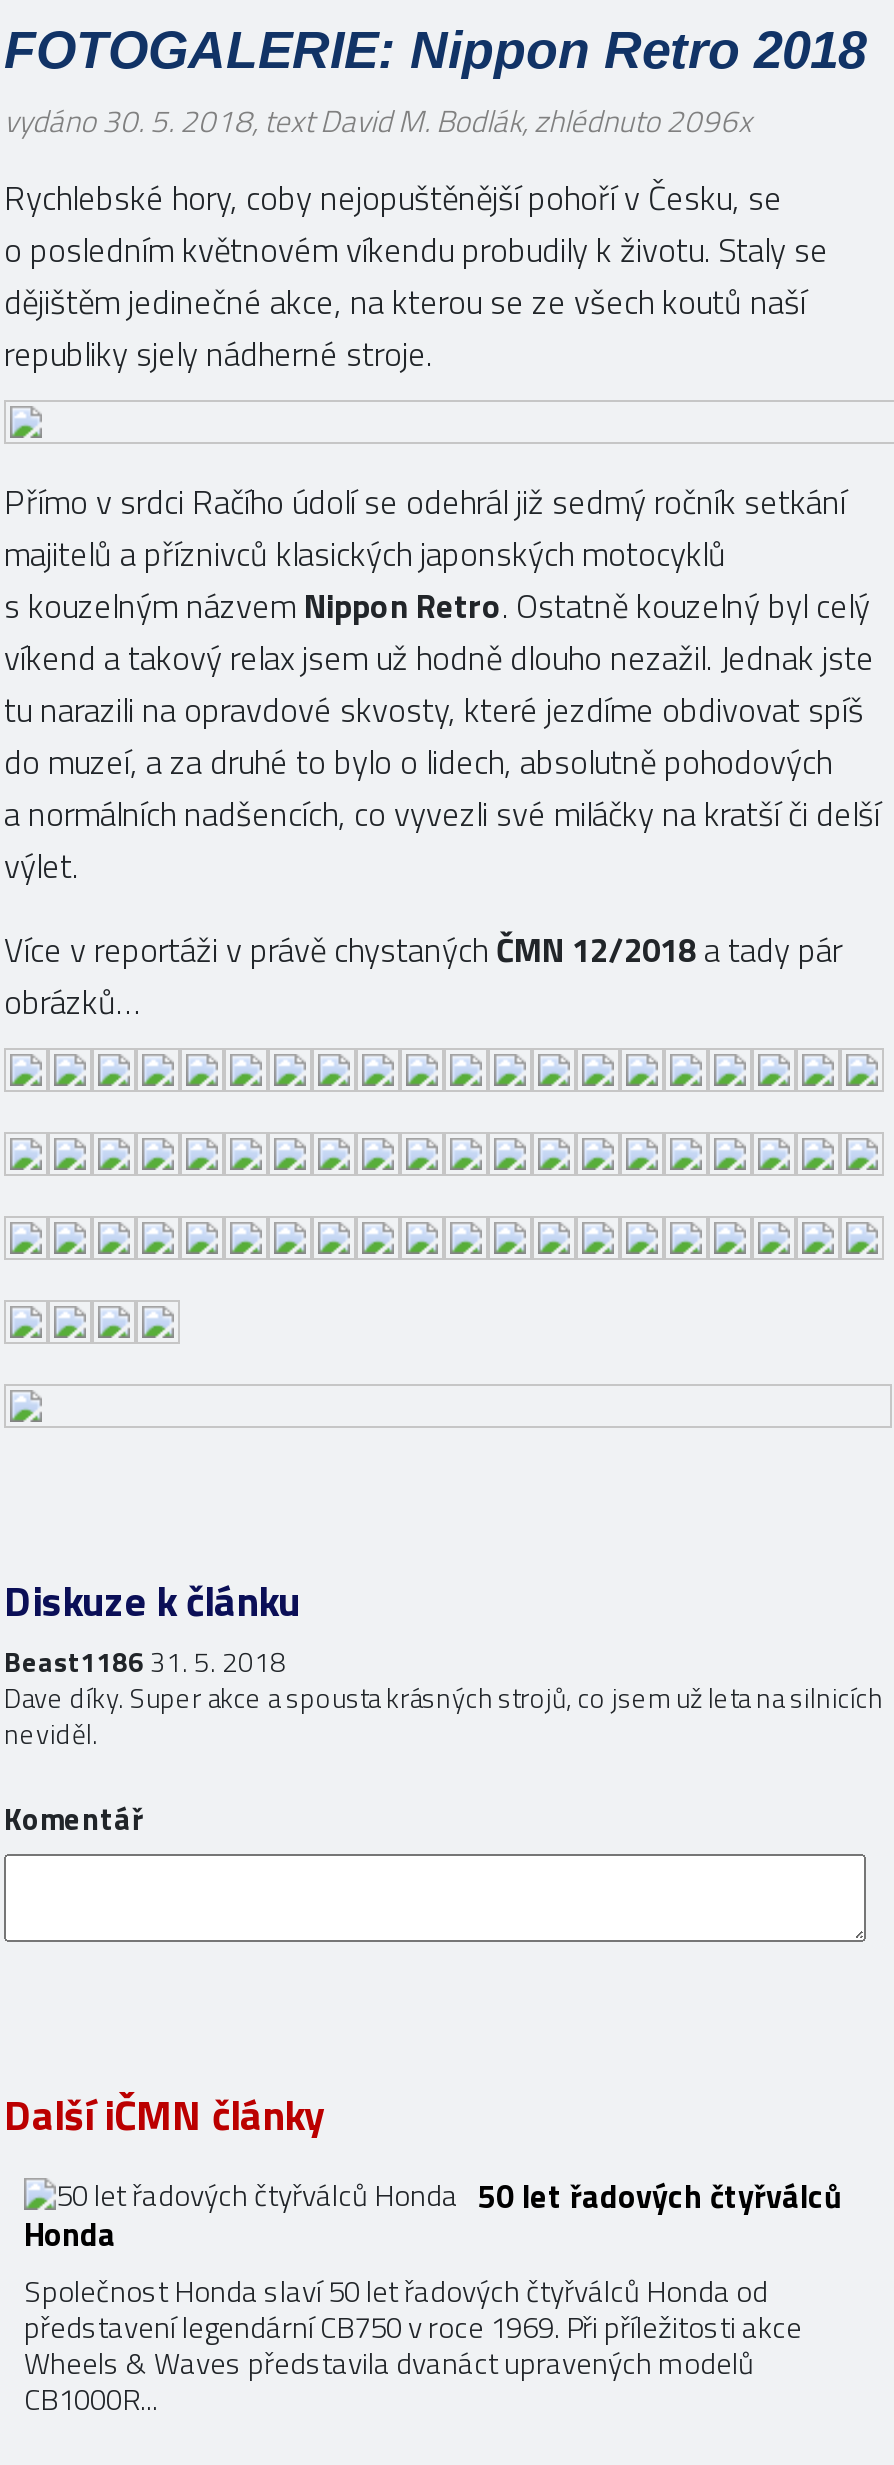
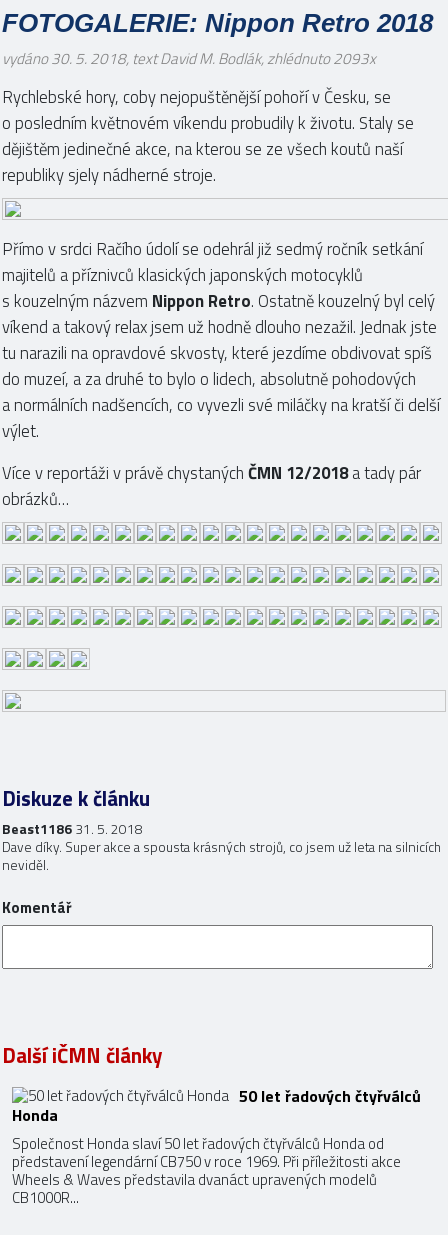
- vydáno 30. 5. 2018, text David M. Bodlák, zhlédnuto 2096x
+ vydáno 30. 5. 2018, text David M. Bodlák, zhlédnuto 2093x
